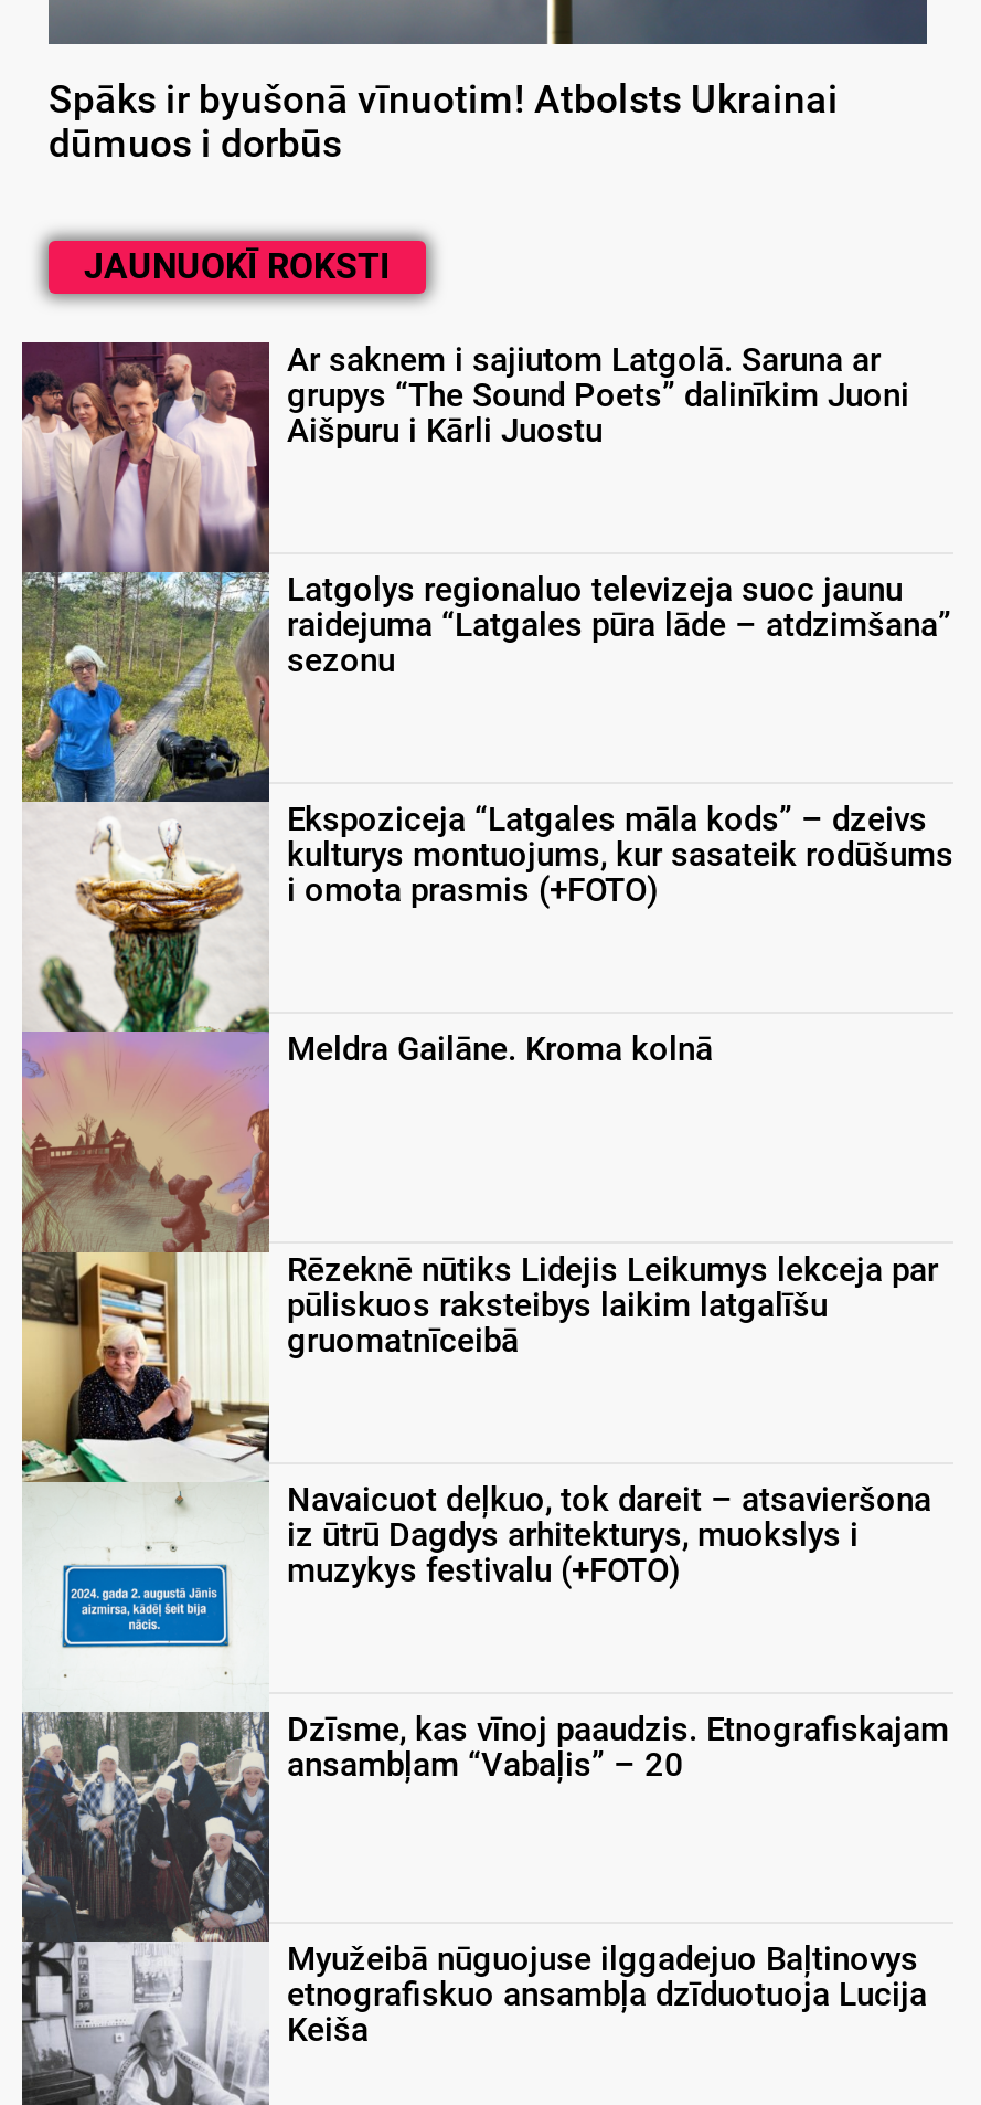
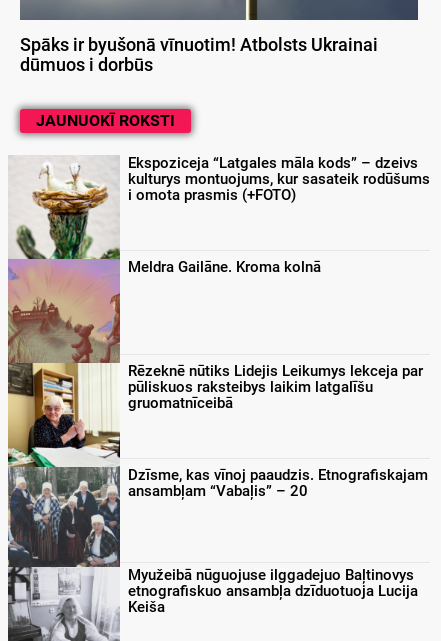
- [image]
- Ar saknem i sajiutom Latgolā. Saruna ar
- grupys “The Sound Poets” dalinīkim Juoni
- Aišpuru i Kārli Juostu

- Latgolys regionaluo televizeja suoc jaunu
- raidejuma “Latgales pūra lāde – atdzimšana”
- sezonu

- [image]
- Navaicuot deļkuo, tok dareit – atsavieršona
- iz ūtrū Dagdys arhitekturys, muokslys i
- muzykys festivalu (+FOTO)
